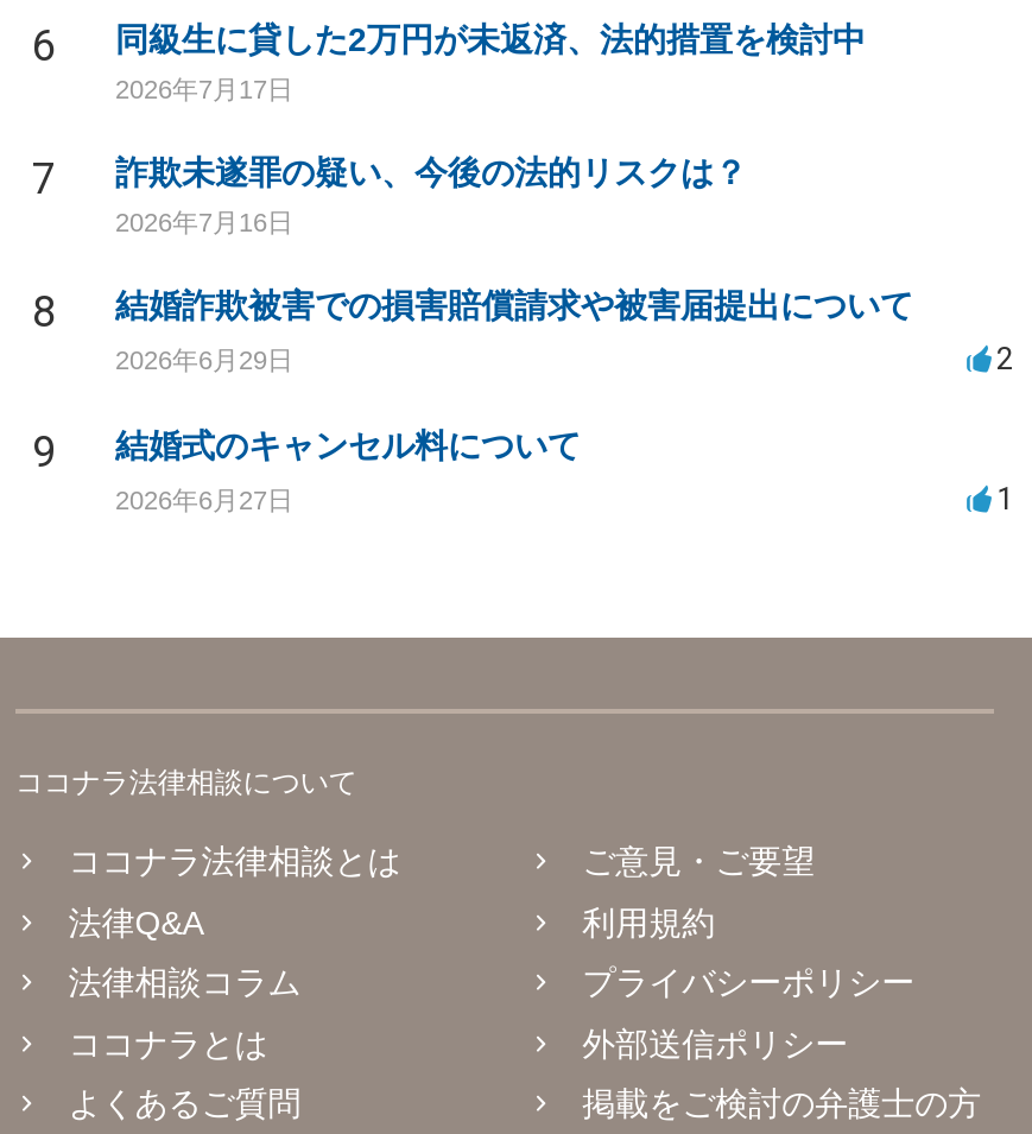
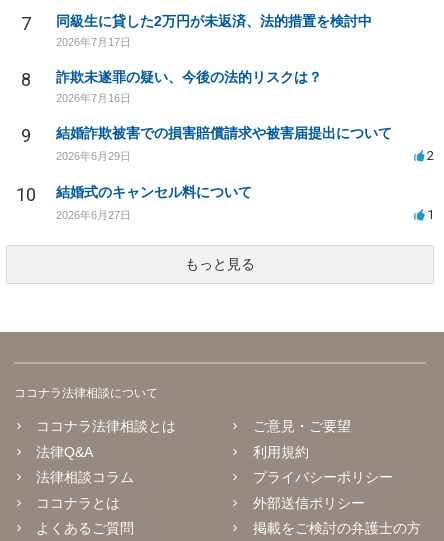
- 6 同級生に貸した2万円が未返済、法的措置を検討中
+ 7 同級生に貸した2万円が未返済、法的措置を検討中

- 7 詐欺未遂罪の疑い、今後の法的リスクは？
+ 8 詐欺未遂罪の疑い、今後の法的リスクは？

- 8 結婚詐欺被害での損害賠償請求や被害届提出について
+ 9 結婚詐欺被害での損害賠償請求や被害届提出について

- 9 結婚式のキャンセル料について
+ 10 結婚式のキャンセル料について

+ もっと見る
